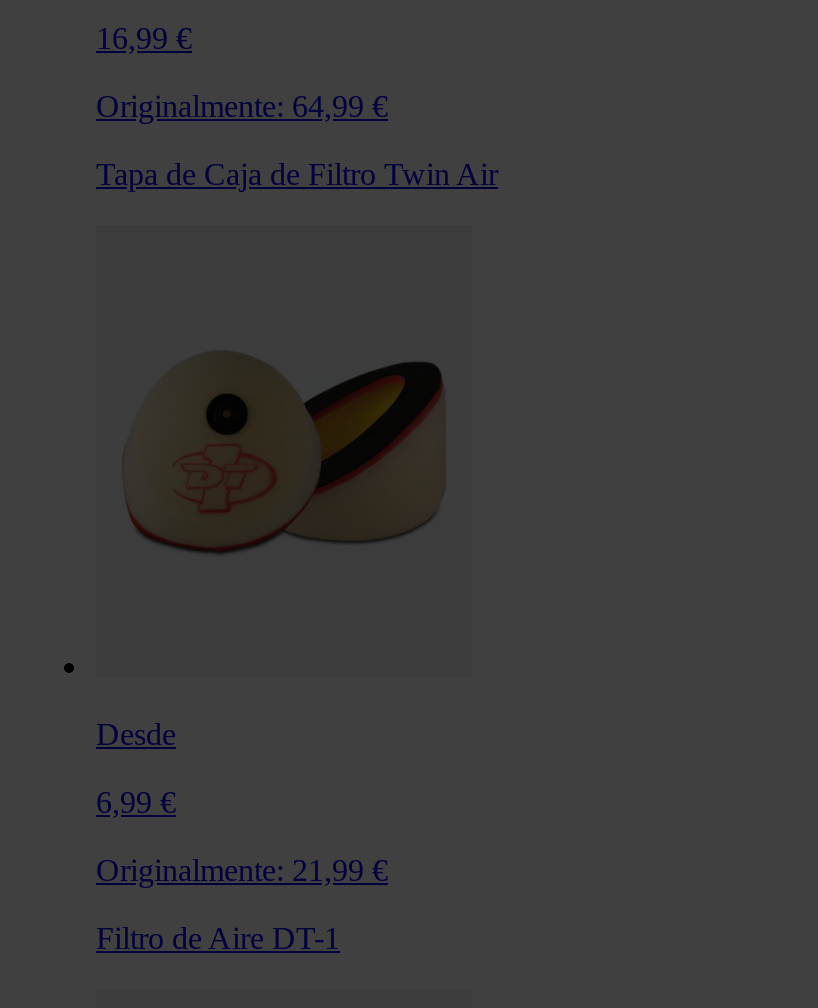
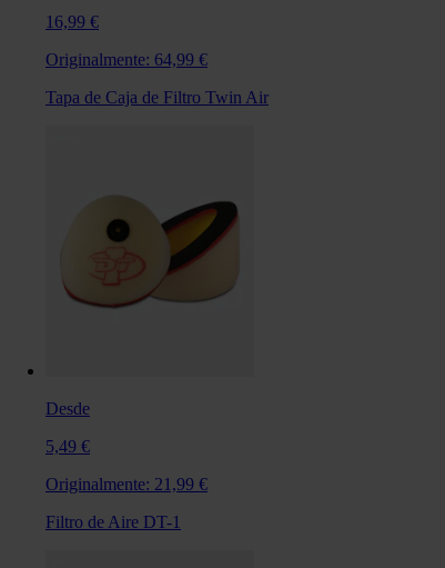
- 6,99 €
+ 5,49 €
